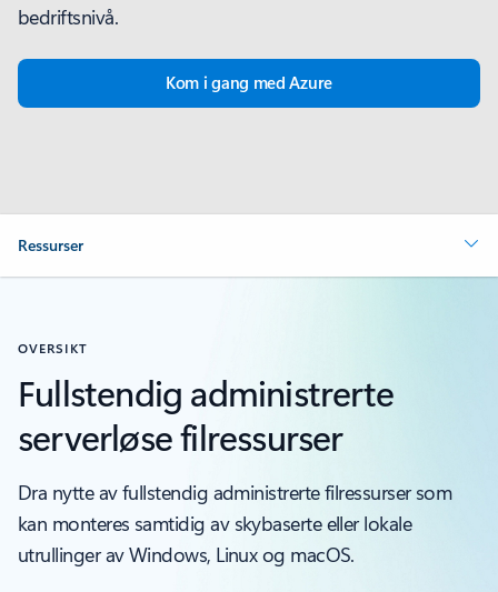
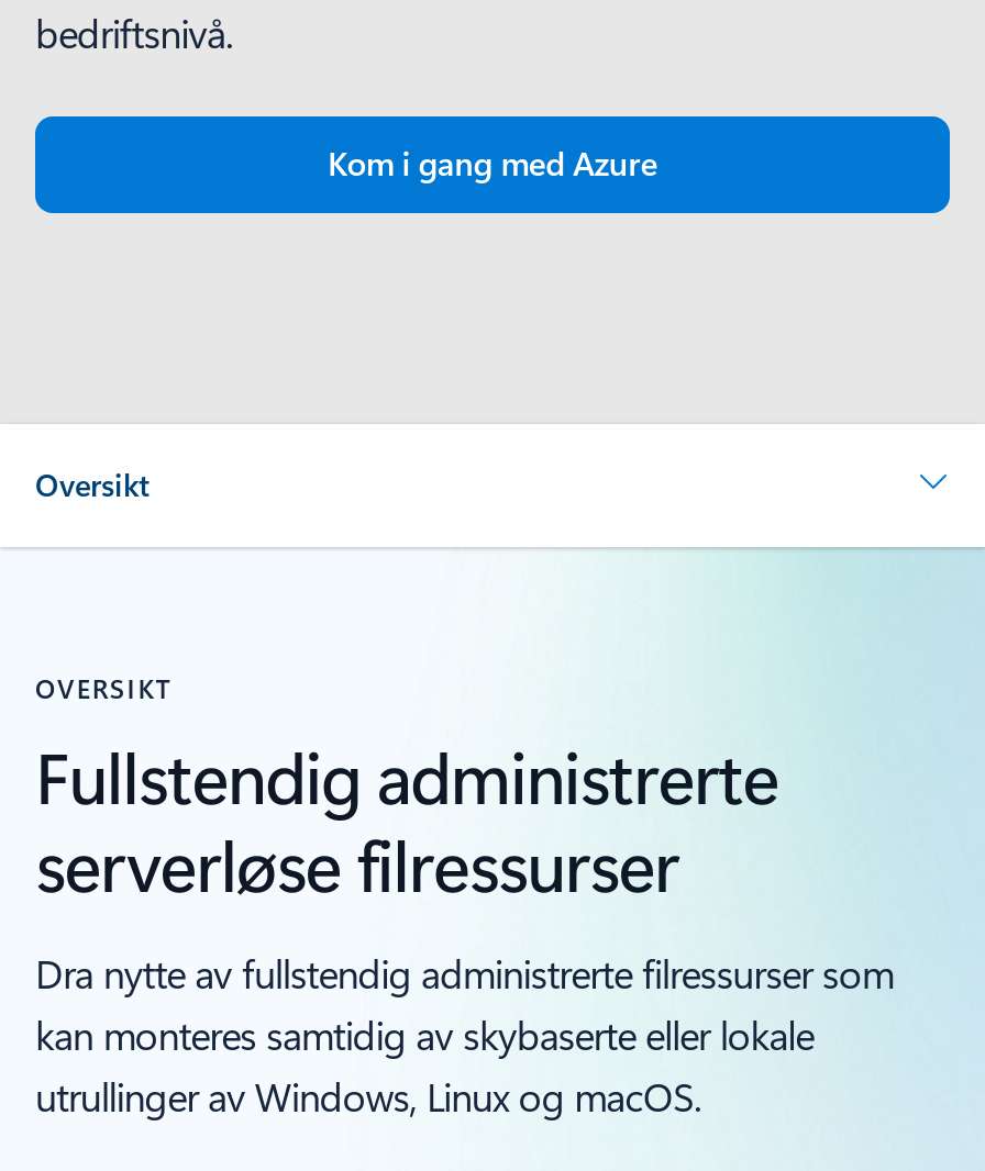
- Ressurser
+ Oversikt
